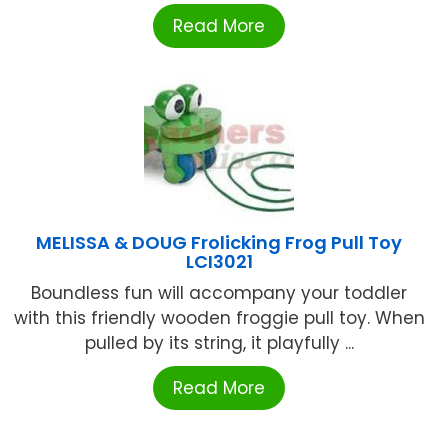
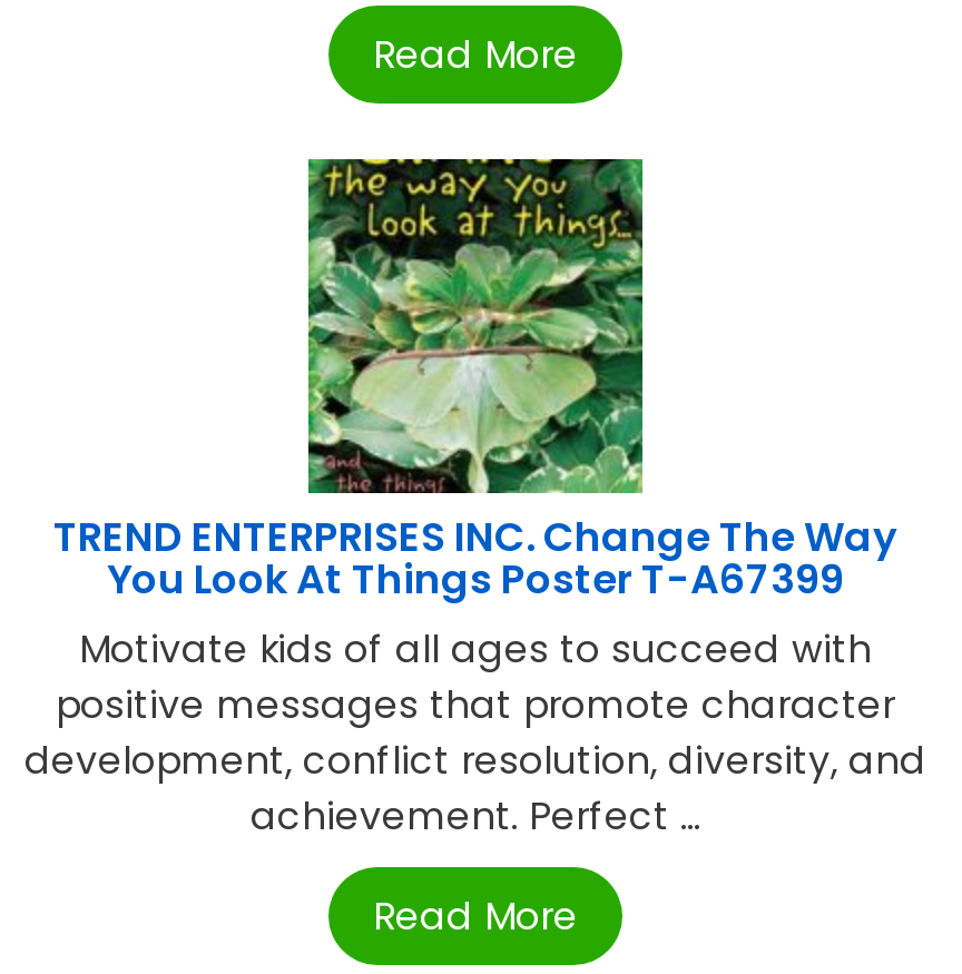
- [image]
- MELISSA & DOUG Frolicking Frog Pull Toy
- LCI3021
- Boundless fun will accompany your toddler
- with this friendly wooden froggie pull toy. When
- pulled by its string, it playfully ...
+ [image]
+ TREND ENTERPRISES INC. Change The Way
+ You Look At Things Poster T-A67399
+ Motivate kids of all ages to succeed with
+ positive messages that promote character
+ development, conflict resolution, diversity, and
+ achievement. Perfect ...
